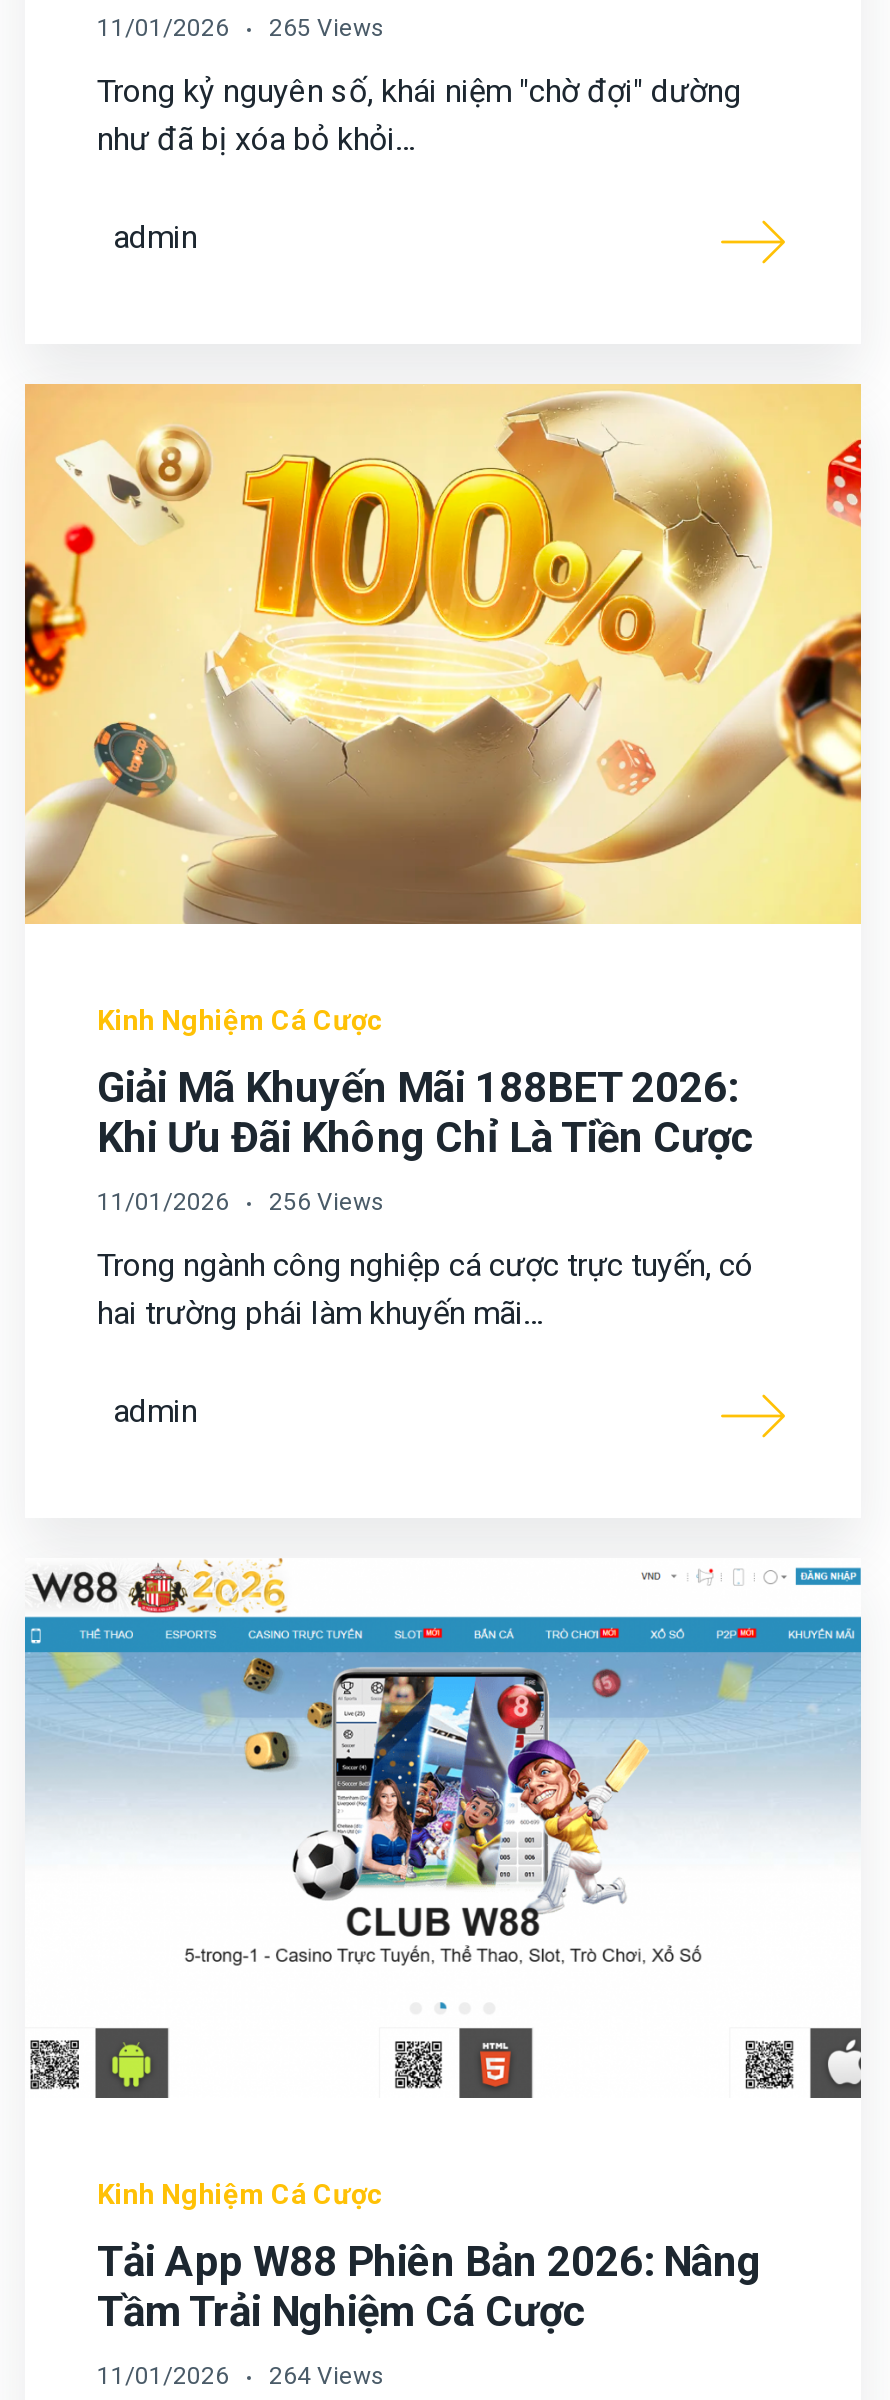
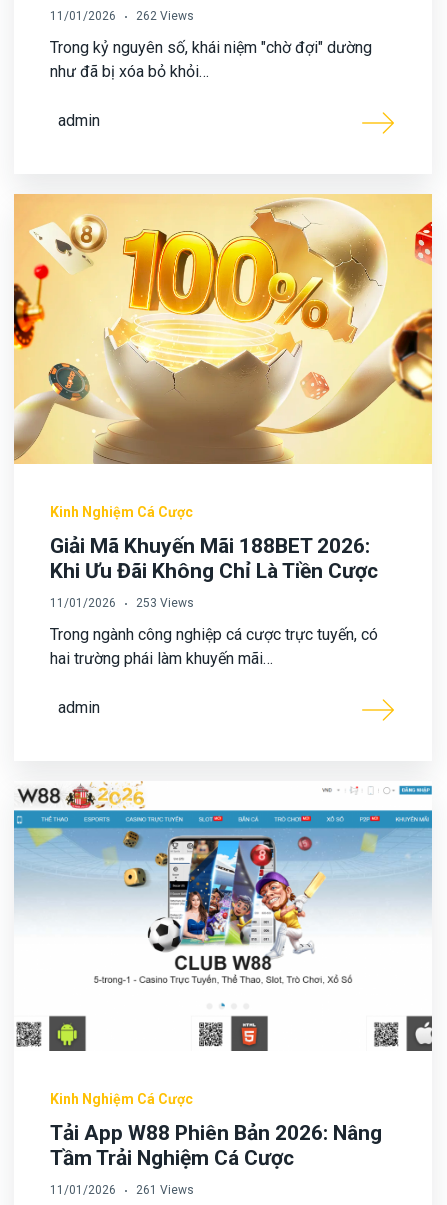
- 11/01/2026 265 Views
+ 11/01/2026 262 Views

- 11/01/2026 256 Views
+ 11/01/2026 253 Views

- 11/01/2026 264 Views
+ 11/01/2026 261 Views
